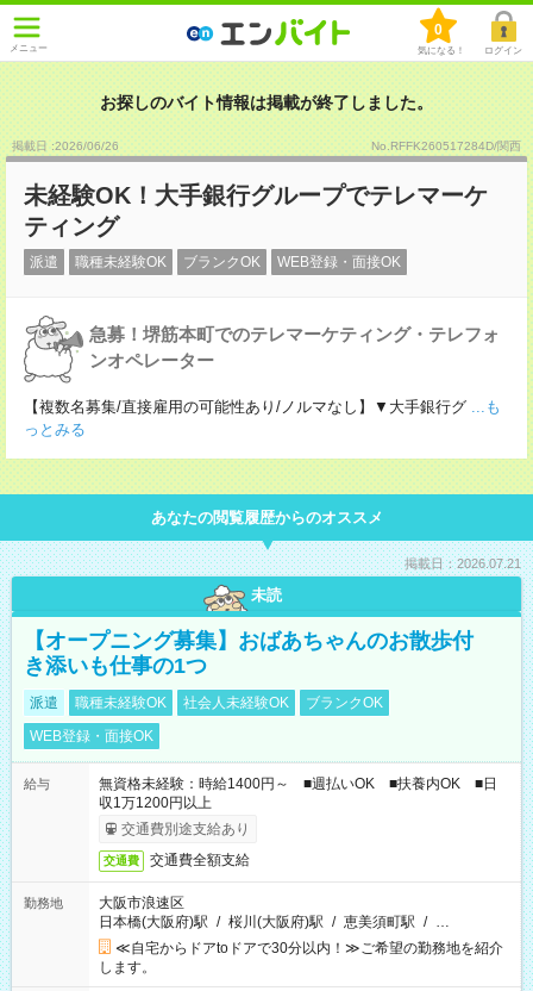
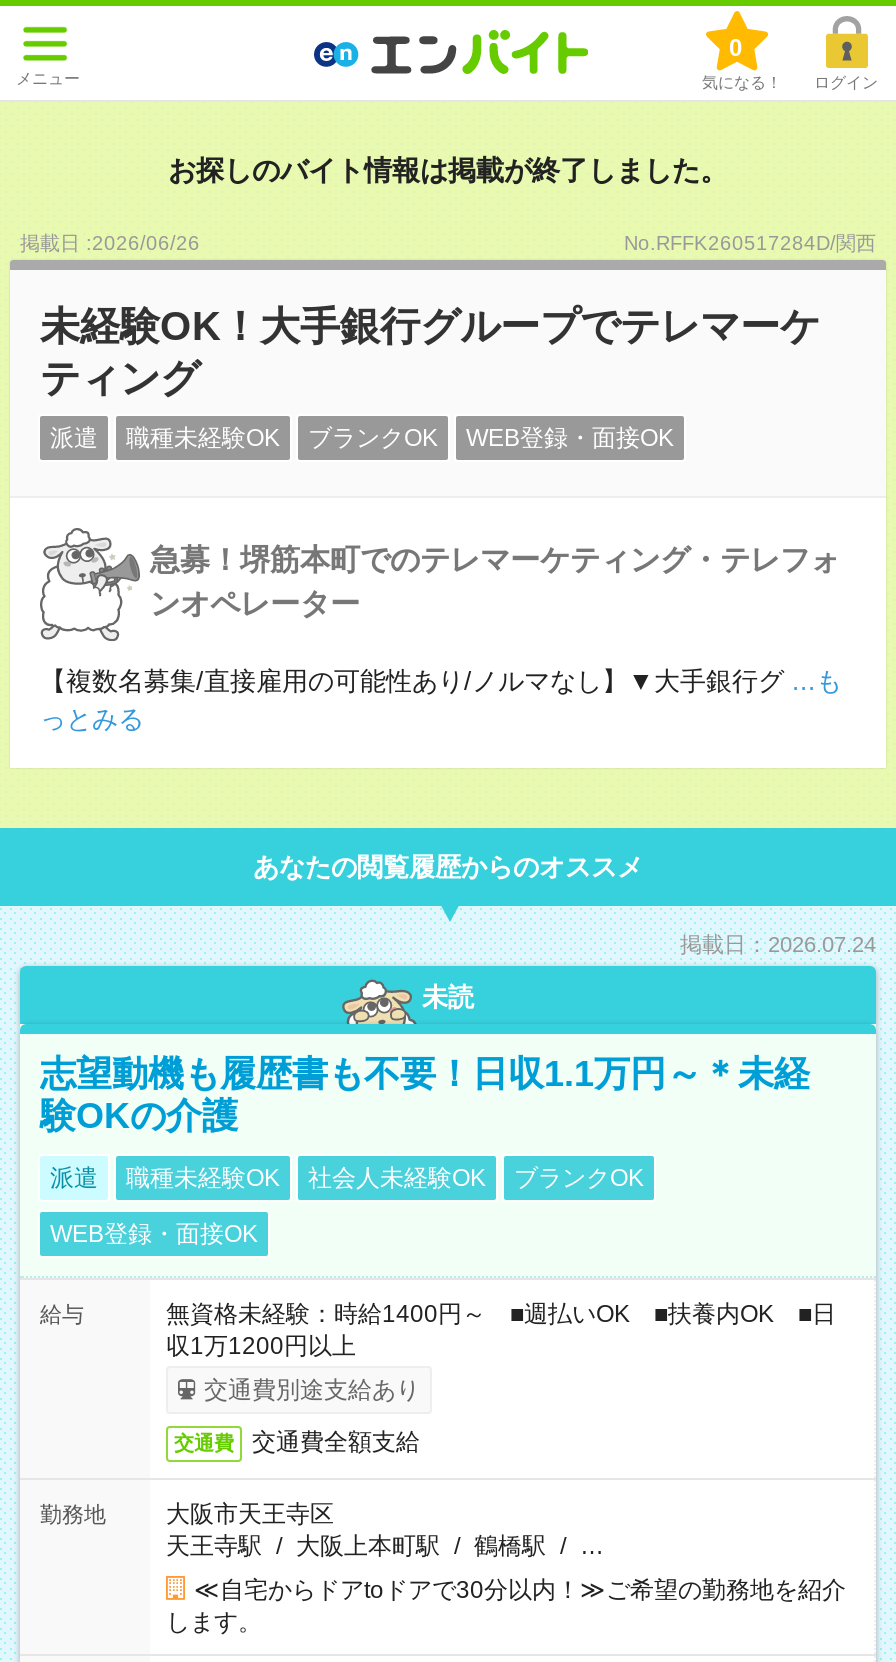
- 掲載日：2026.07.21
+ 掲載日：2026.07.24

- 【オープニング募集】おばあちゃんのお散歩付
- き添いも仕事の1つ
+ 志望動機も履歴書も不要！日収1.1万円～＊未経
+ 験OKの介護

- 大阪市浪速区
- 日本橋(大阪府)駅 / 桜川(大阪府)駅 / 恵美須町駅 / …
+ 大阪市天王寺区
+ 天王寺駅 / 大阪上本町駅 / 鶴橋駅 / …
